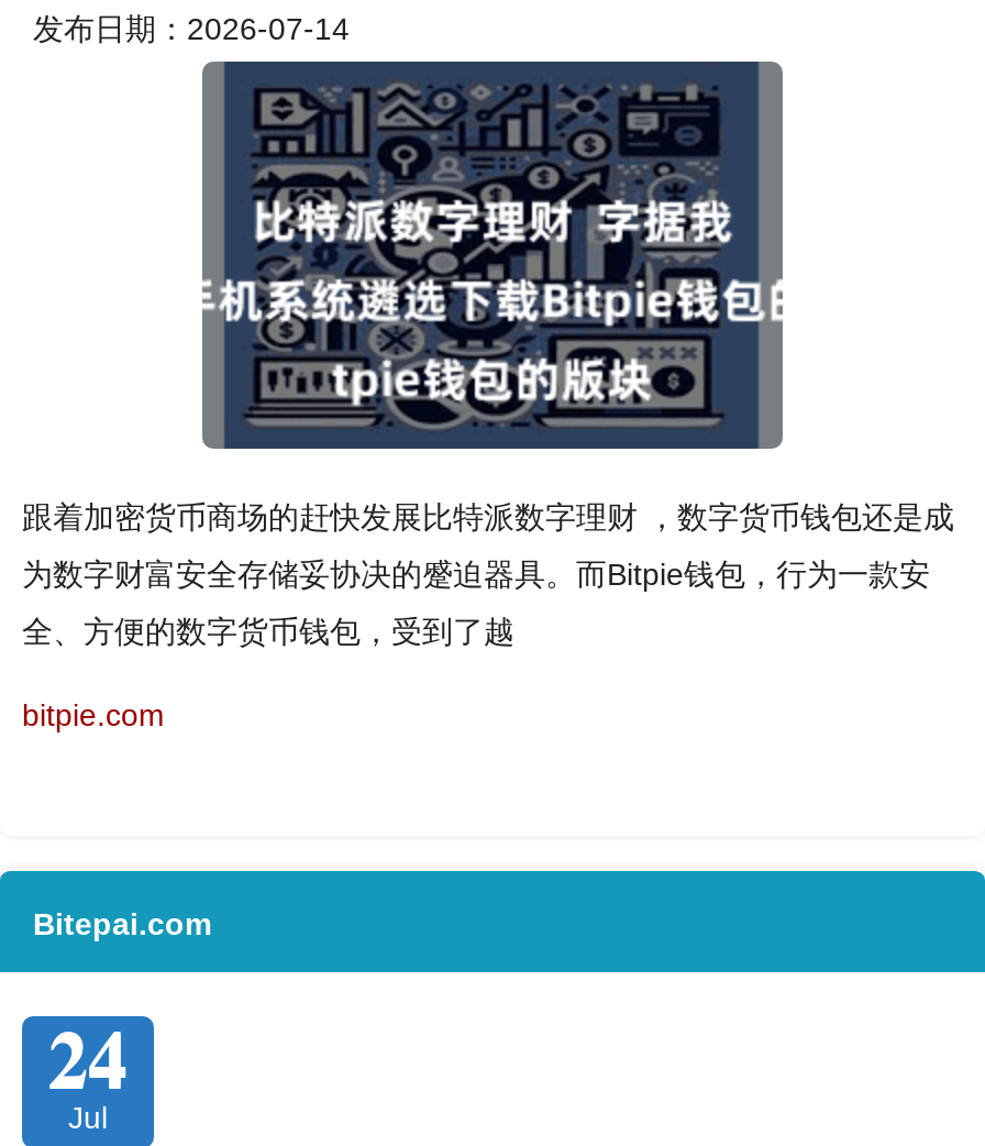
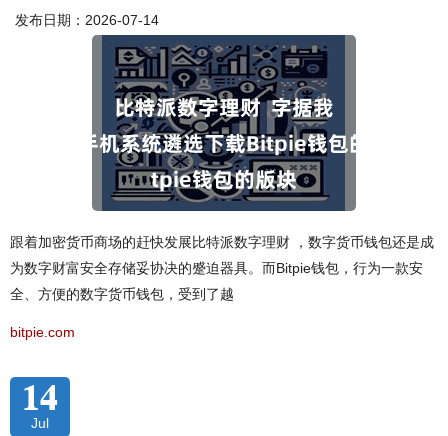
- Bitepai.com
- 24
+ 14
